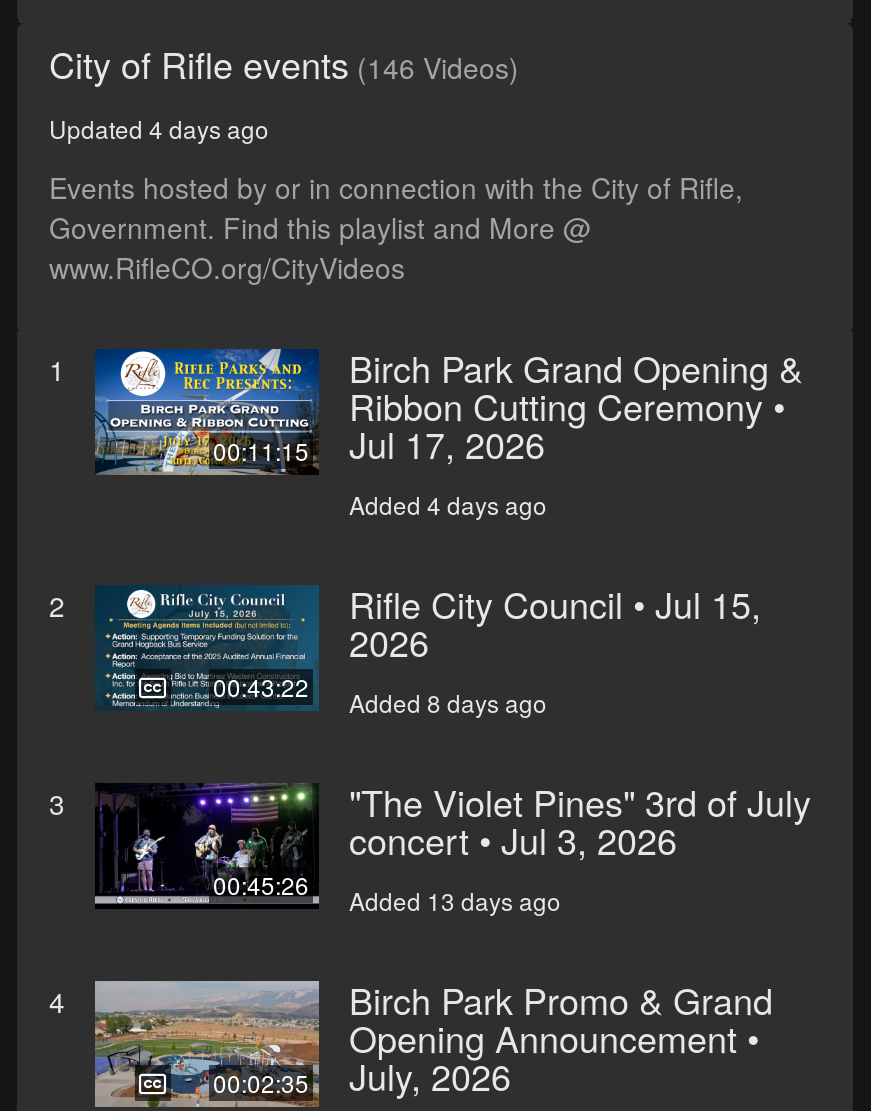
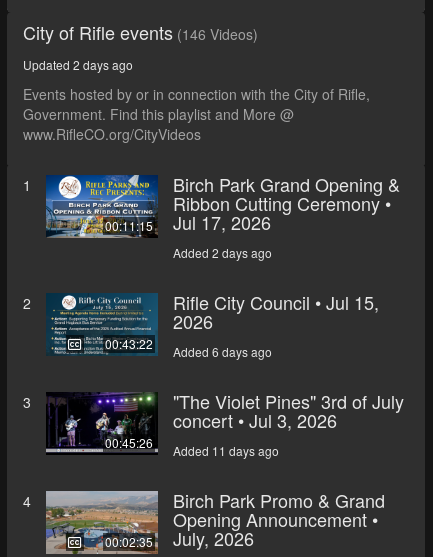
- Updated 4 days ago
+ Updated 2 days ago

- Added 4 days ago
+ Added 2 days ago

- Added 8 days ago
+ Added 6 days ago

- Added 13 days ago
+ Added 11 days ago
